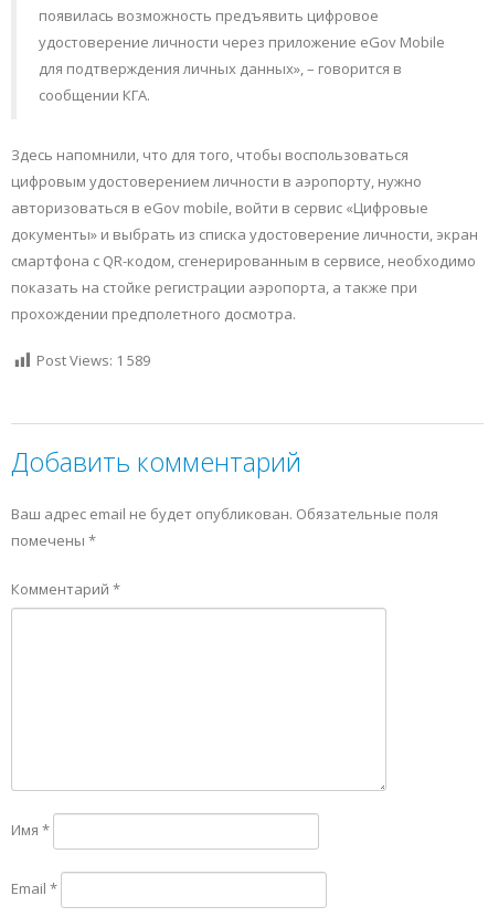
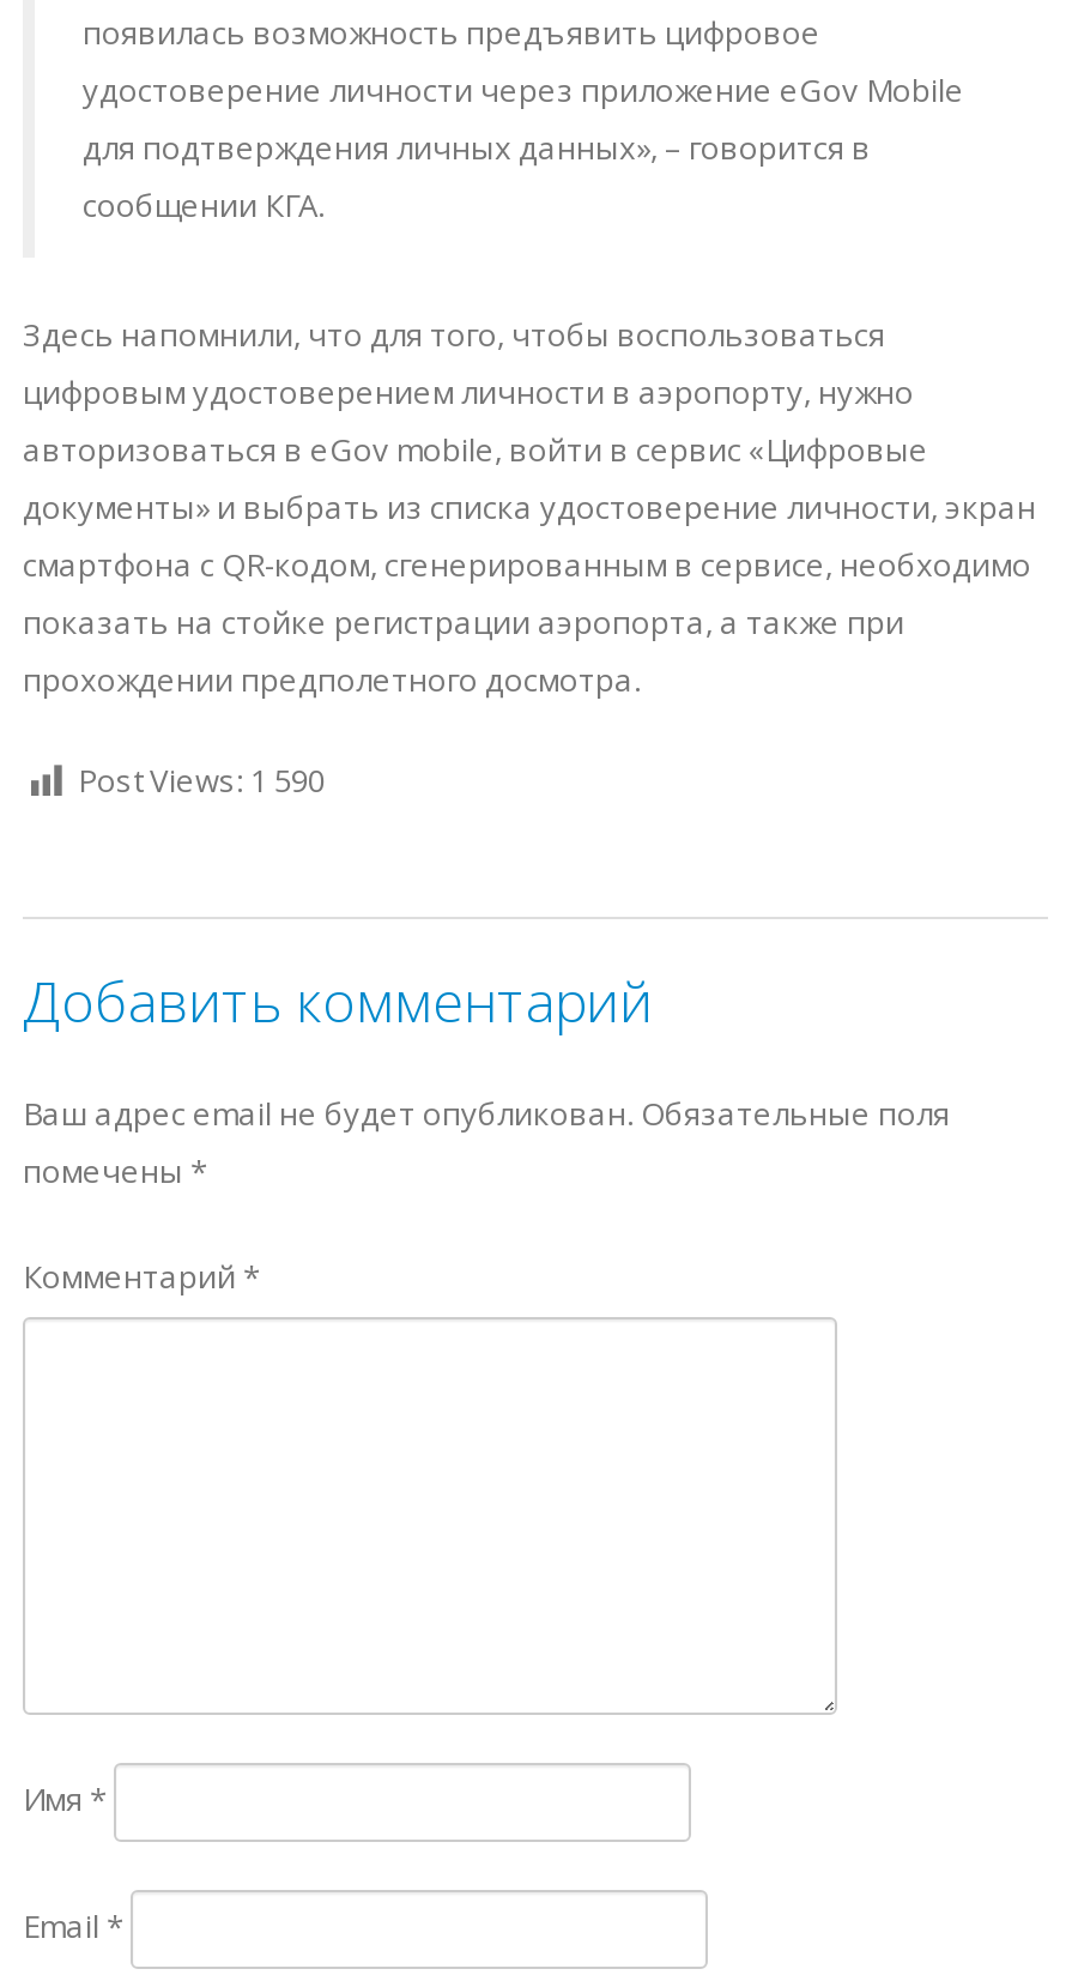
- Post Views: 1 589
+ Post Views: 1 590
